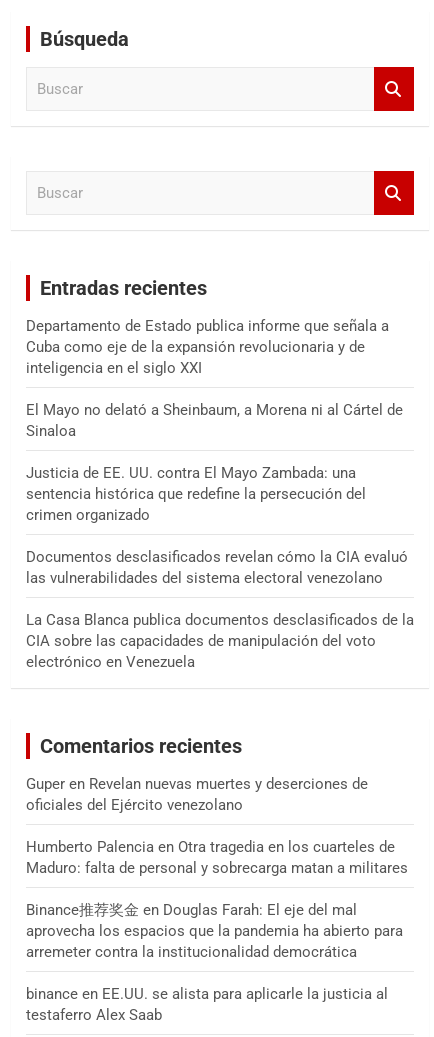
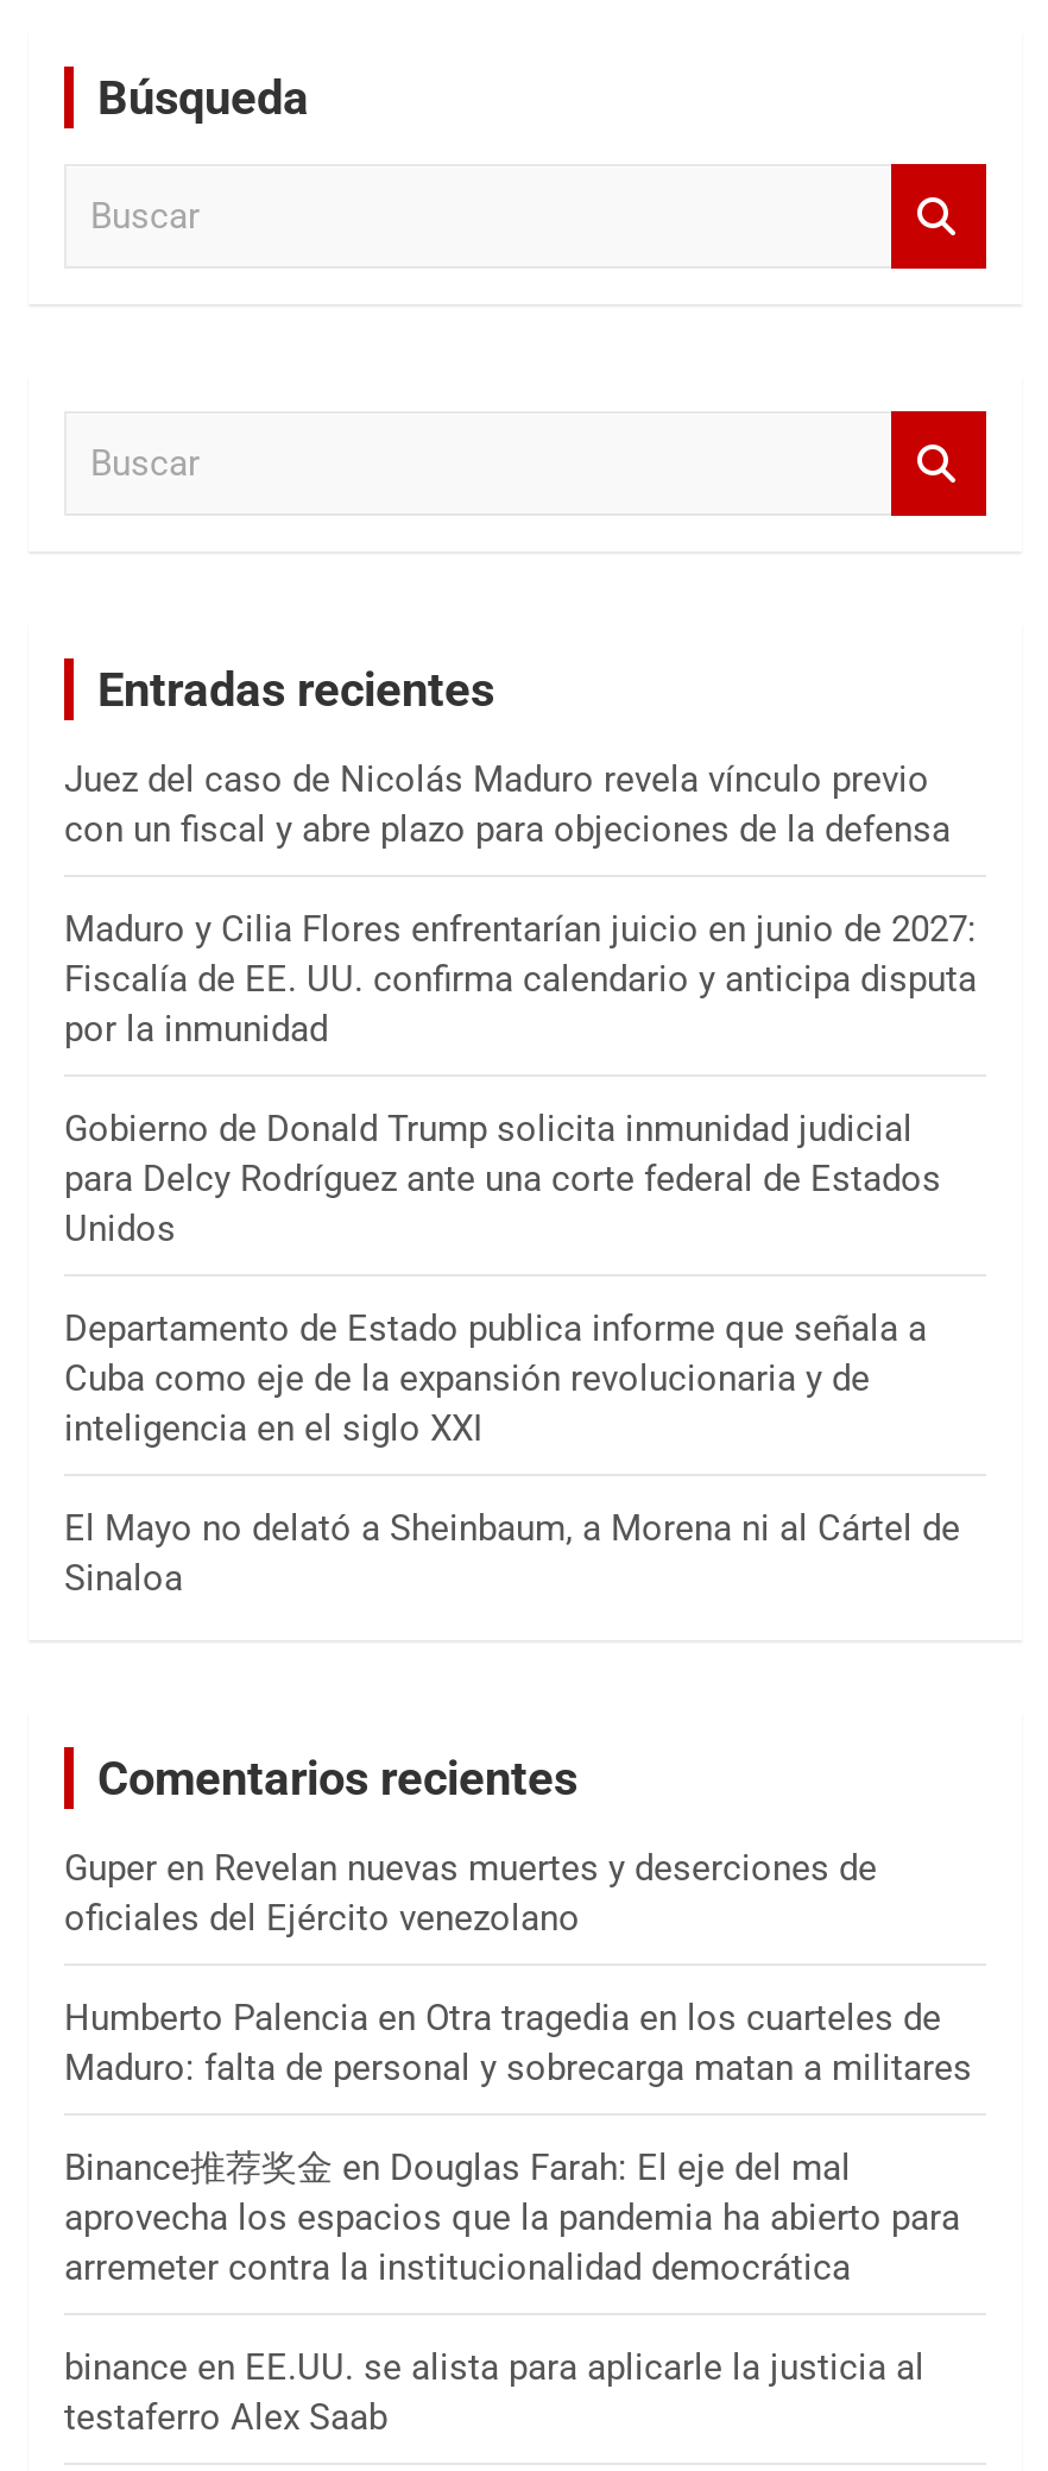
+ Juez del caso de Nicolás Maduro revela vínculo previo
+ con un fiscal y abre plazo para objeciones de la defensa
+ Maduro y Cilia Flores enfrentarían juicio en junio de 2027:
+ Fiscalía de EE. UU. confirma calendario y anticipa disputa
+ por la inmunidad
+ Gobierno de Donald Trump solicita inmunidad judicial
+ para Delcy Rodríguez ante una corte federal de Estados
+ Unidos

moved down: Departamento de Estado publica informe que señala a | Cuba como eje de la expansión revolucionaria y de | inteligencia en el siglo XXI | El Mayo no delató a Sheinbaum, a Morena ni al Cártel de | Sinaloa

- Justicia de EE. UU. contra El Mayo Zambada: una
- sentencia histórica que redefine la persecución del
- crimen organizado
- Documentos desclasificados revelan cómo la CIA evaluó
- las vulnerabilidades del sistema electoral venezolano
- La Casa Blanca publica documentos desclasificados de la
- CIA sobre las capacidades de manipulación del voto
- electrónico en Venezuela
